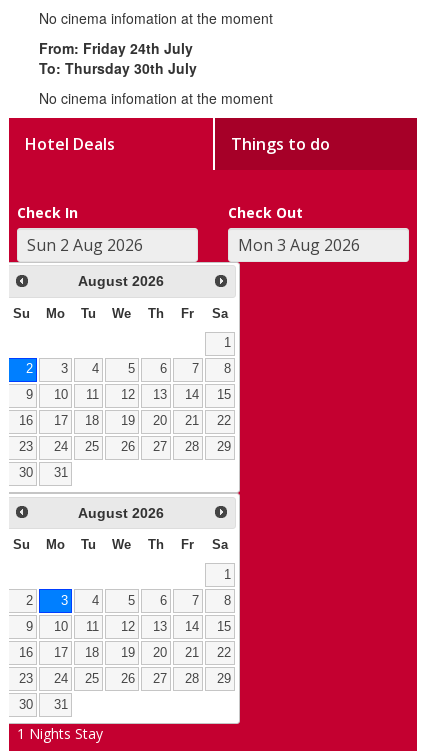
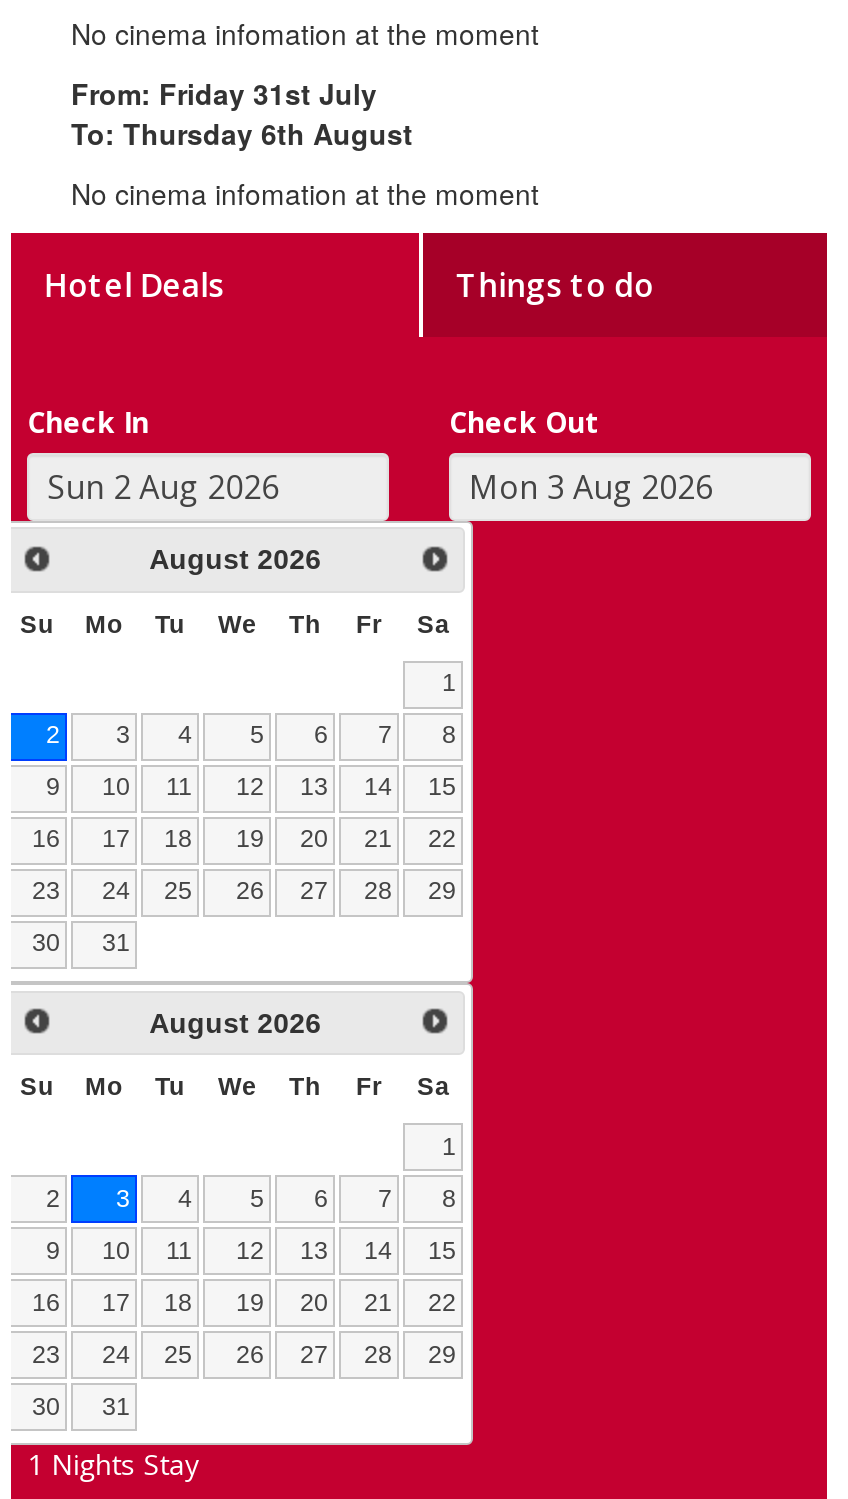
- From: Friday 24th July
+ From: Friday 31st July

- To: Thursday 30th July
+ To: Thursday 6th August
